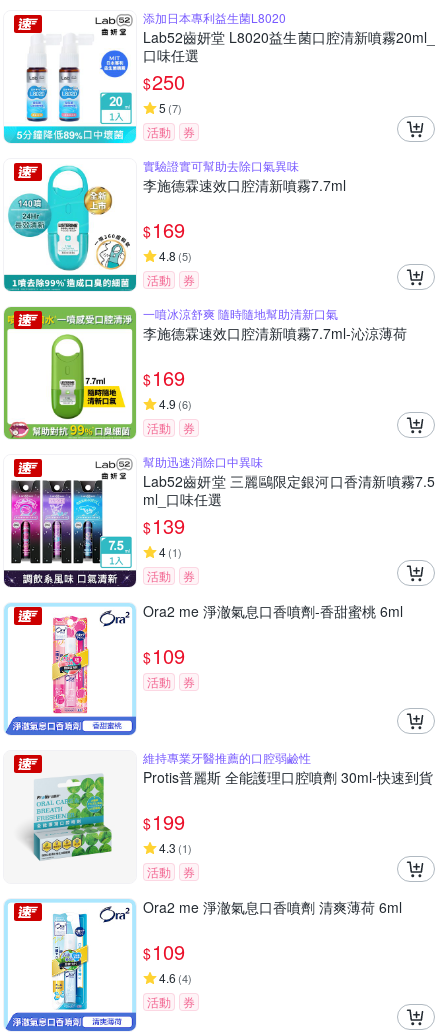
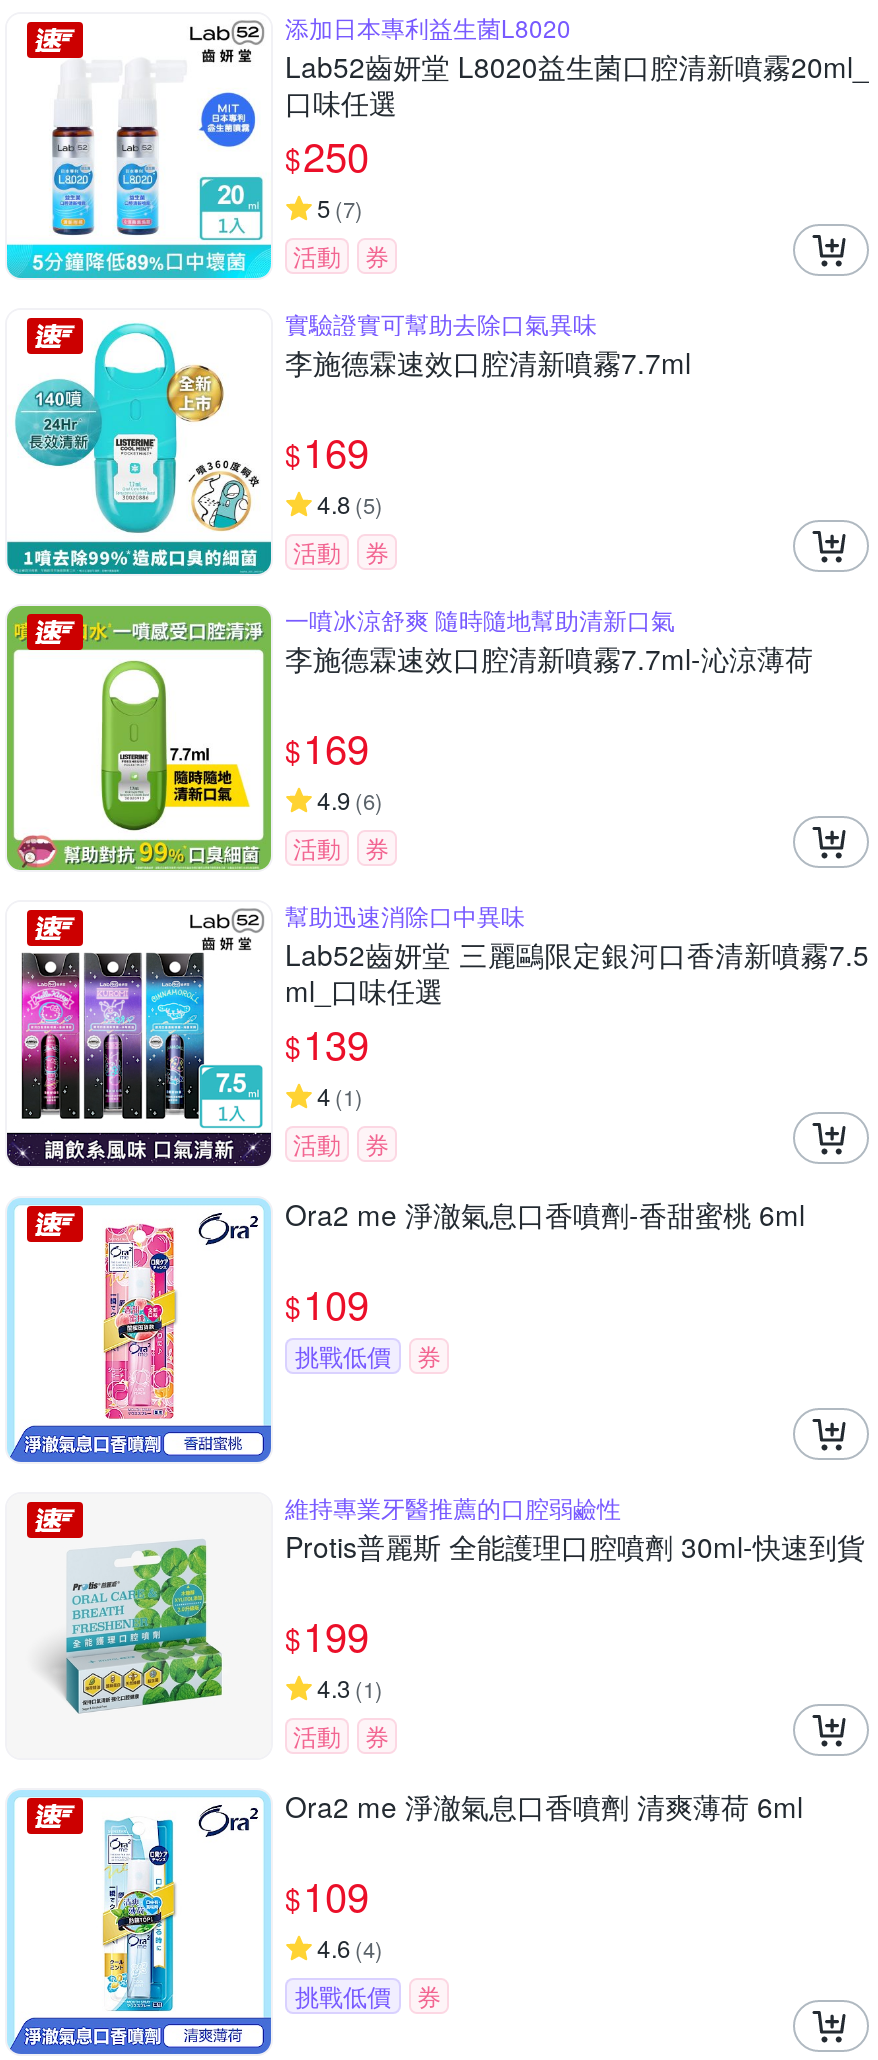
- 活動
+ 挑戰低價

- 活動
+ 挑戰低價
